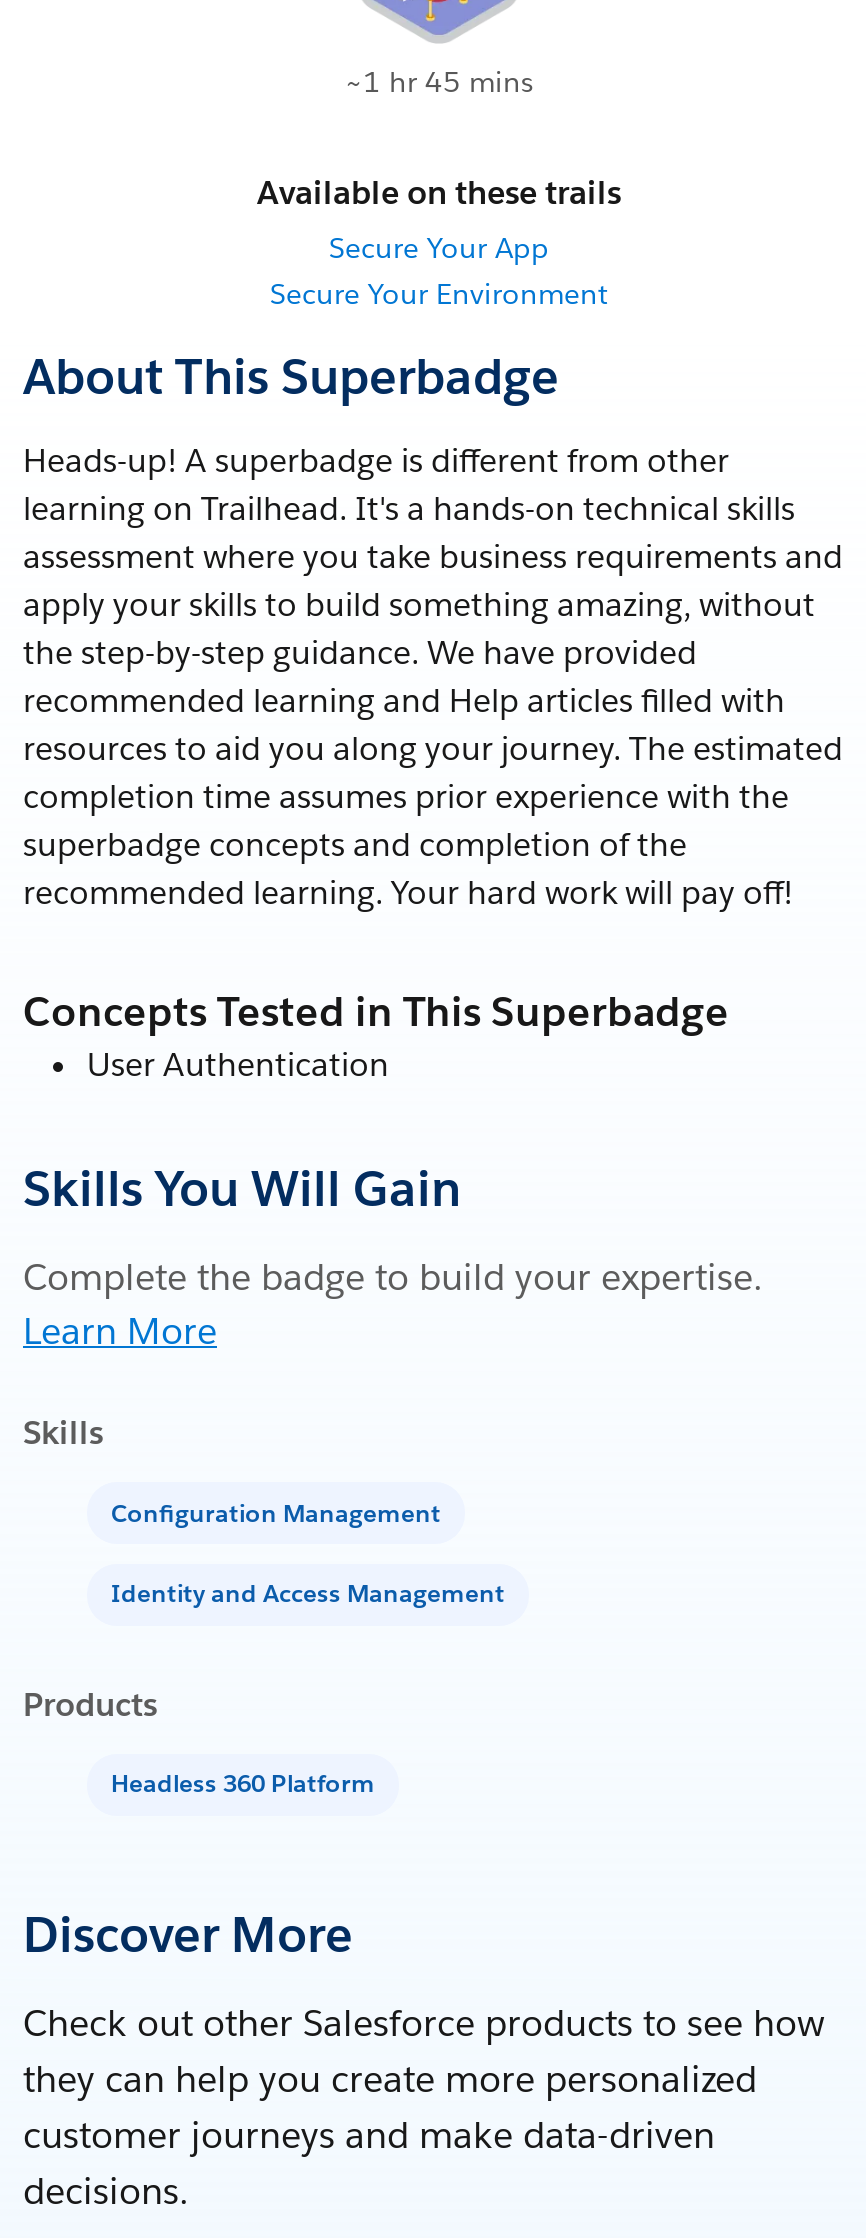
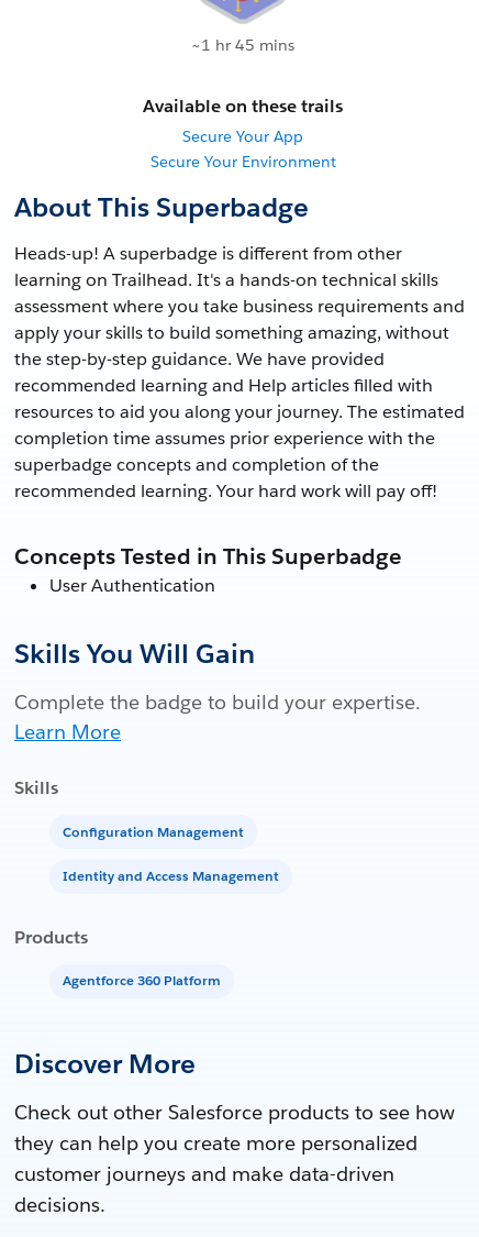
- Headless 360 Platform
+ Agentforce 360 Platform
